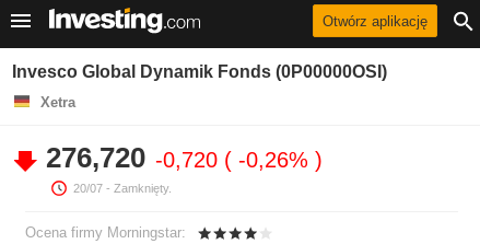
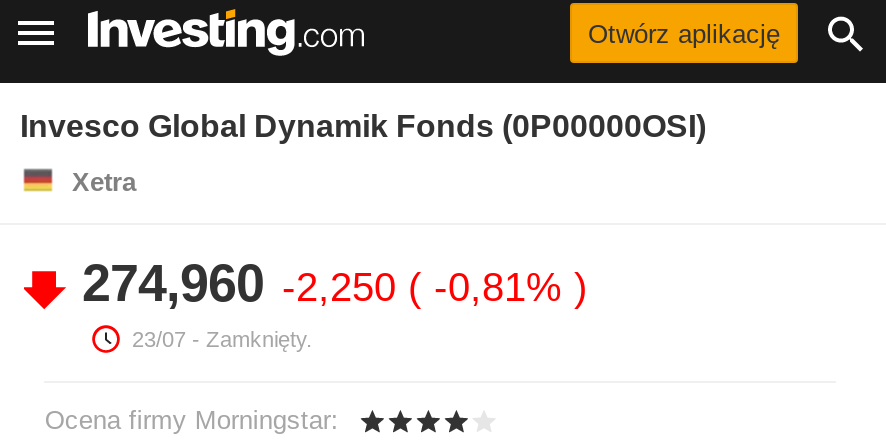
- 276,720 -0,720 -0,26%
+ 274,960 -2,250 -0,81%

- 20/07 - Zamknięty.
+ 23/07 - Zamknięty.
